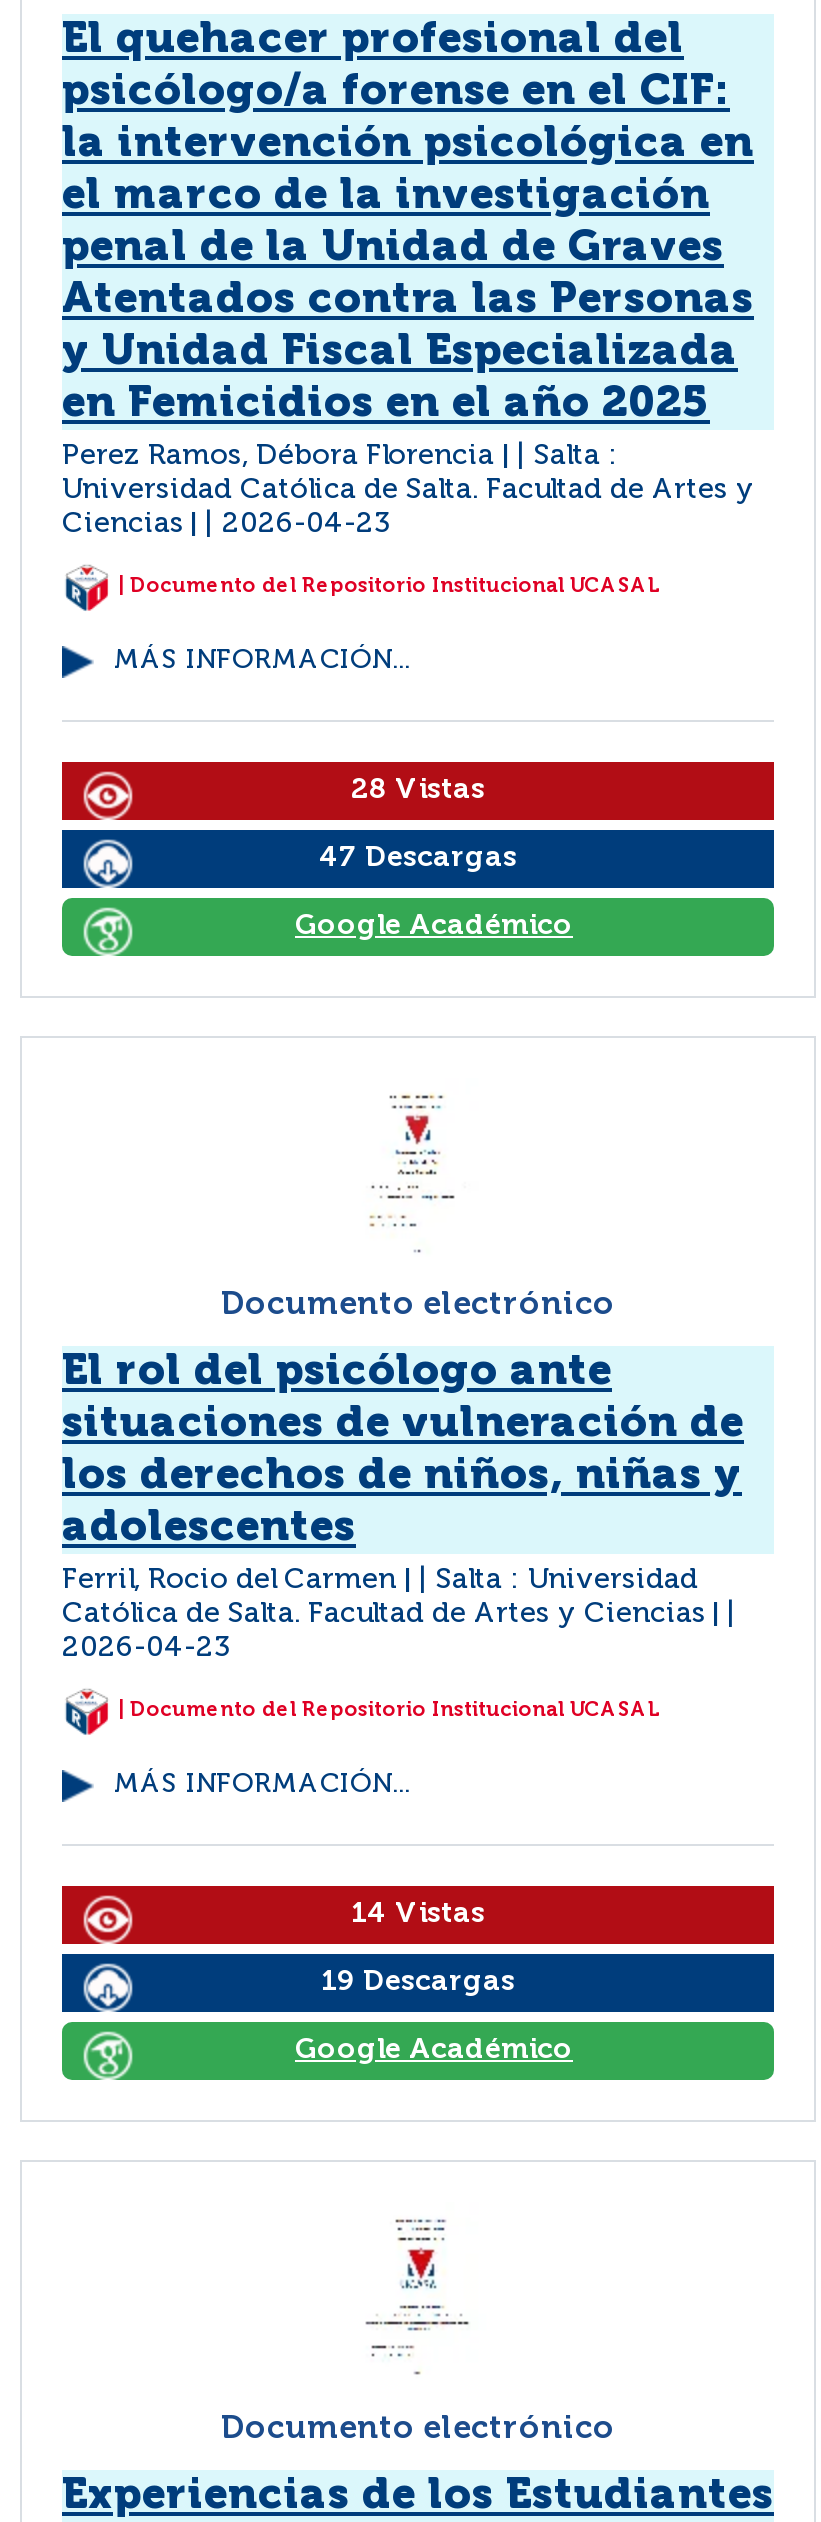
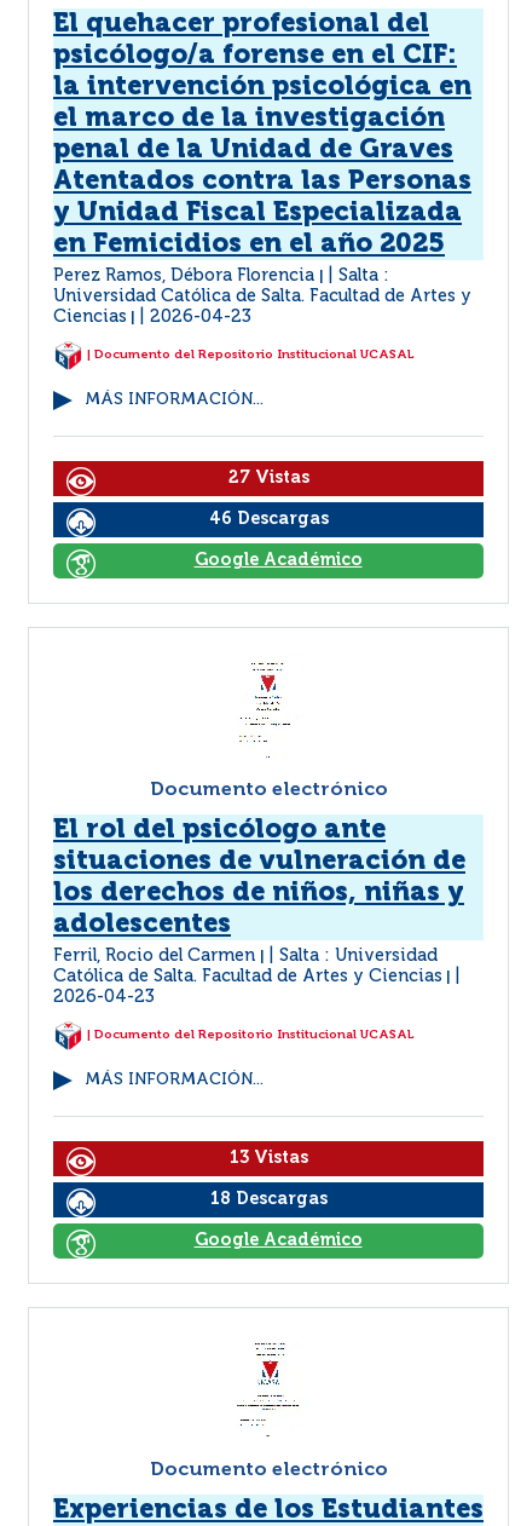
- 28 Vistas
+ 27 Vistas

- 47 Descargas
+ 46 Descargas

- 14 Vistas
+ 13 Vistas

- 19 Descargas
+ 18 Descargas
